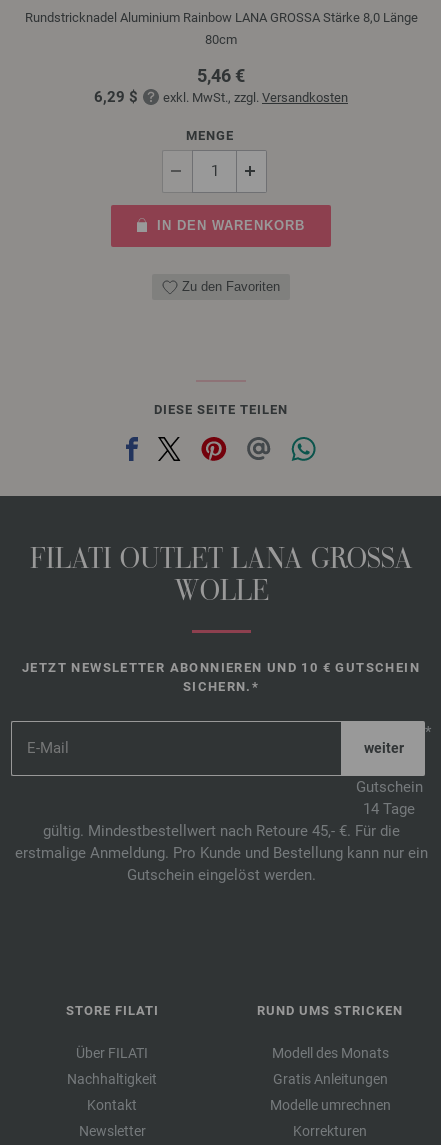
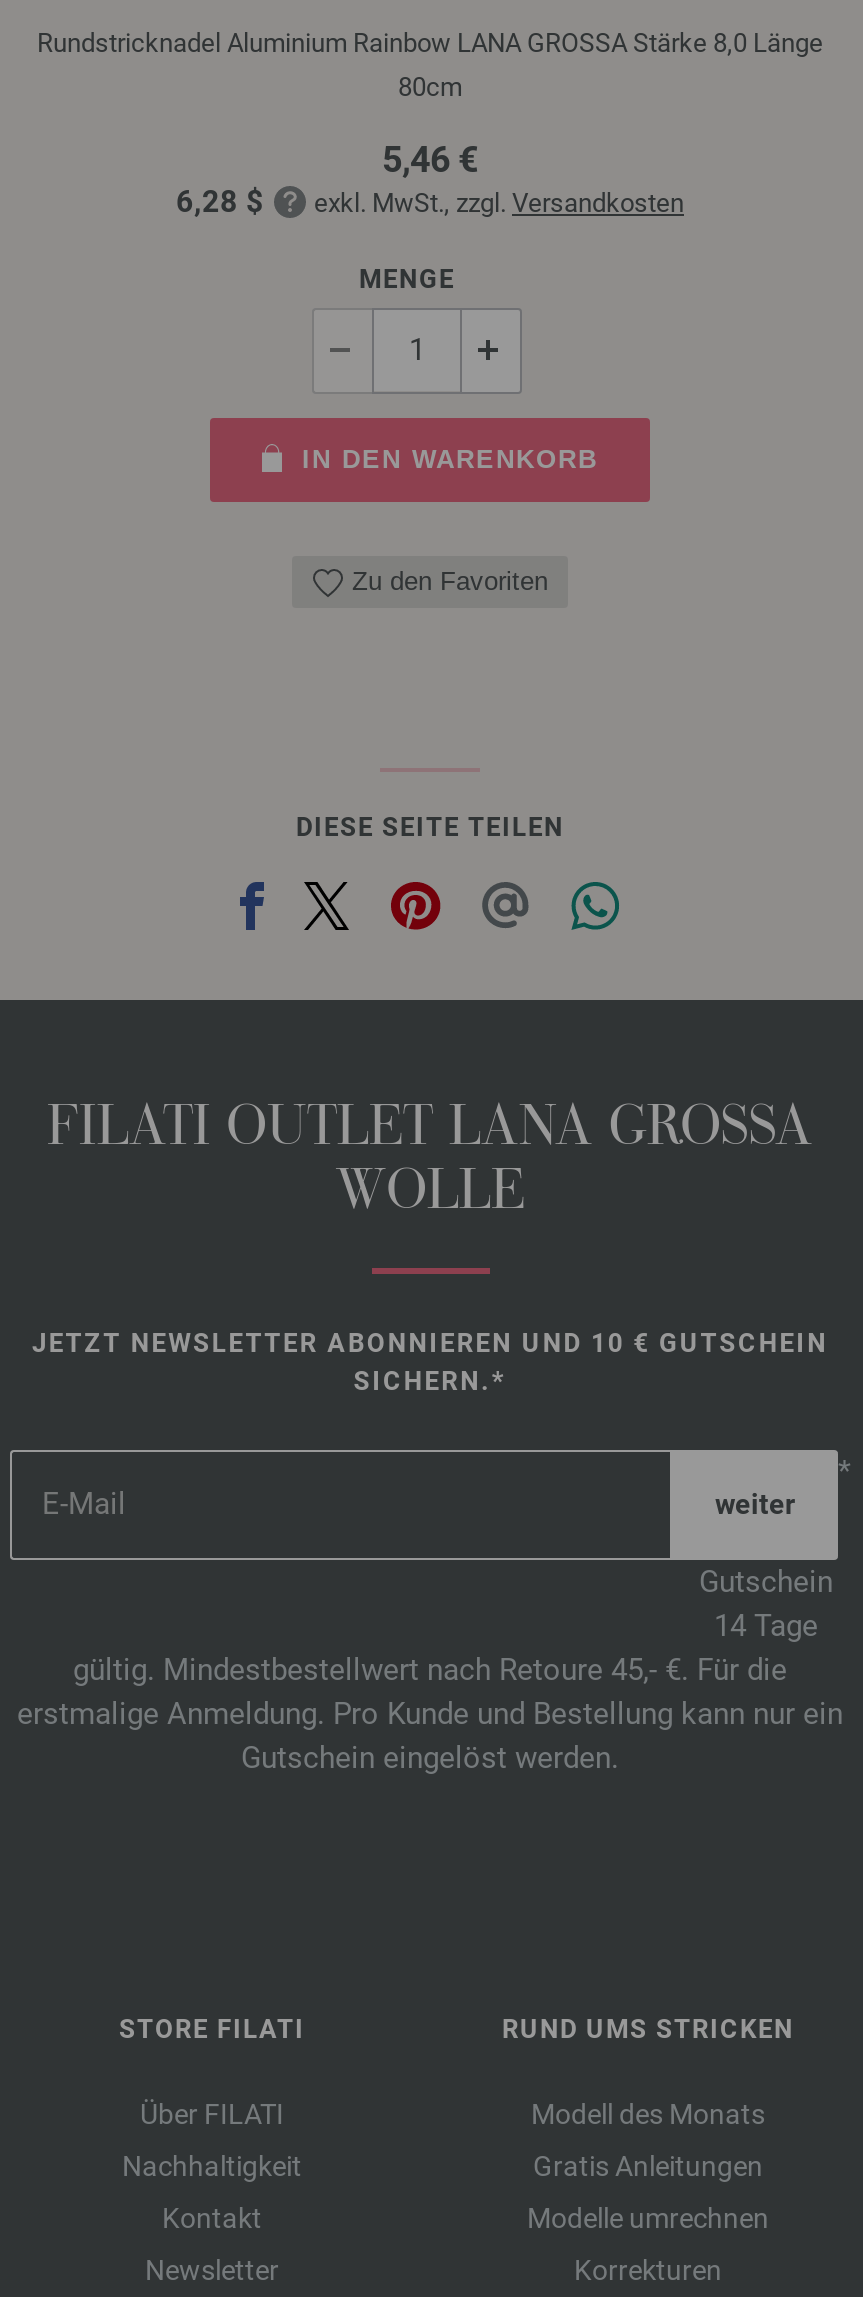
- 6,29 $ exkl. MwSt., zzgl. Versandkosten
+ 6,28 $ exkl. MwSt., zzgl. Versandkosten
